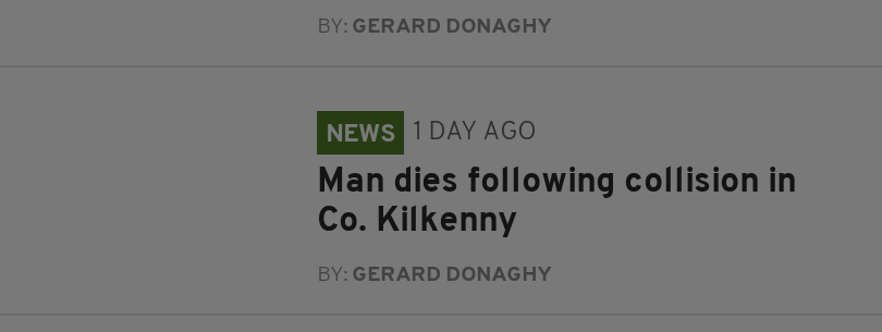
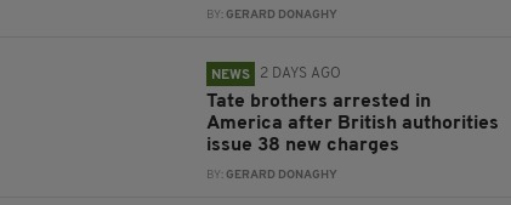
- NEWS 1 DAY AGO
+ NEWS 2 DAYS AGO

- Man dies following collision in
- Co. Kilkenny
+ Tate brothers arrested in
+ America after British authorities
+ issue 38 new charges
